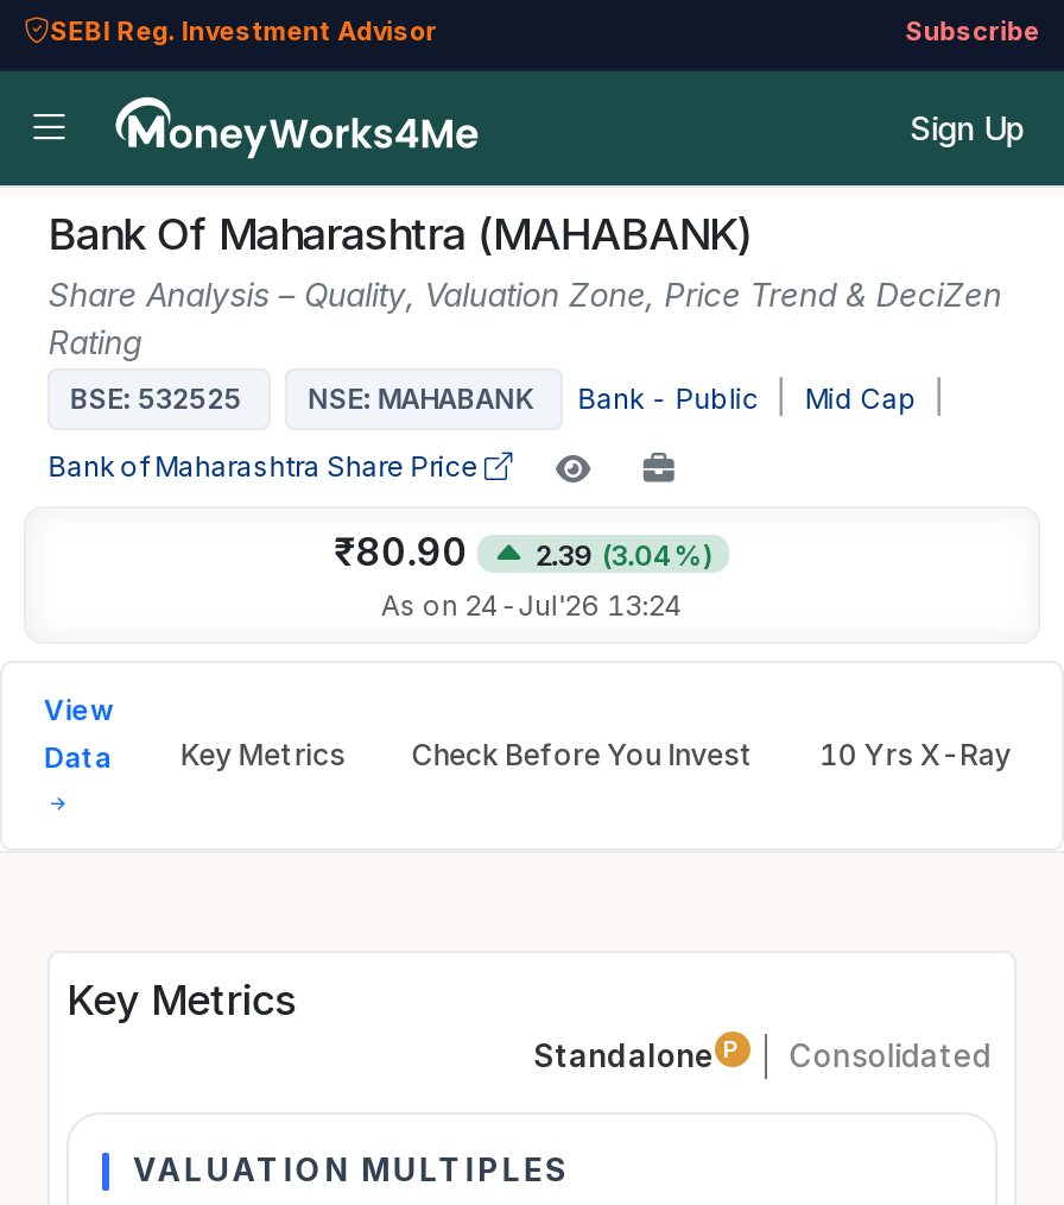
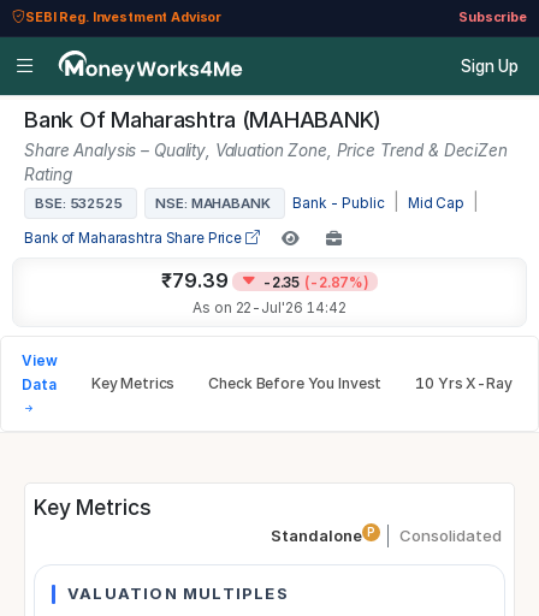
- ₹80.90
+ ₹79.39

- 2.39 (3.04%)
+ -2.35 (-2.87%)

- As on 24-Jul'26 13:24
+ As on 22-Jul'26 14:42
